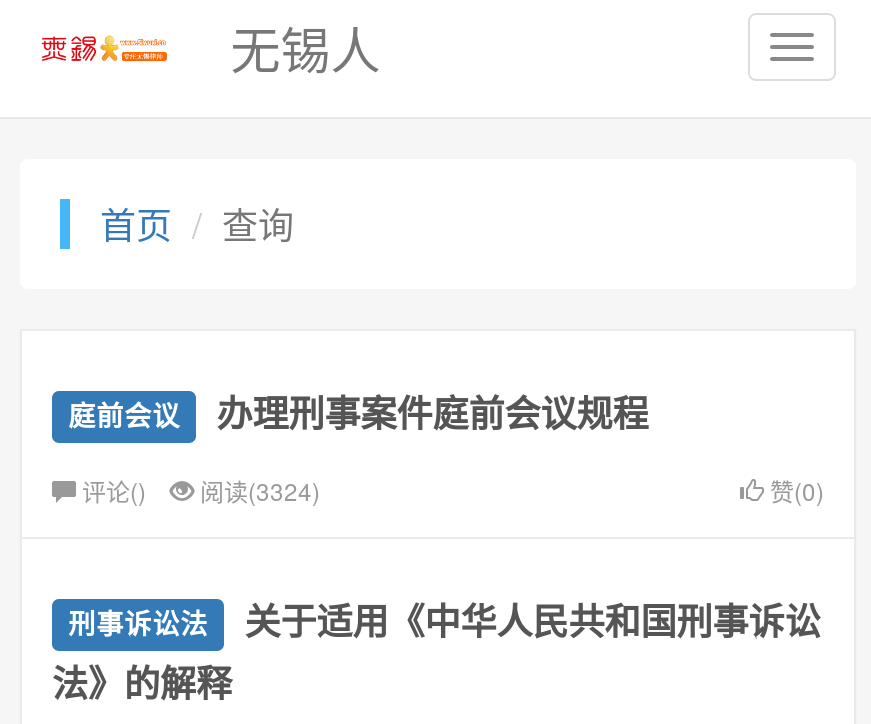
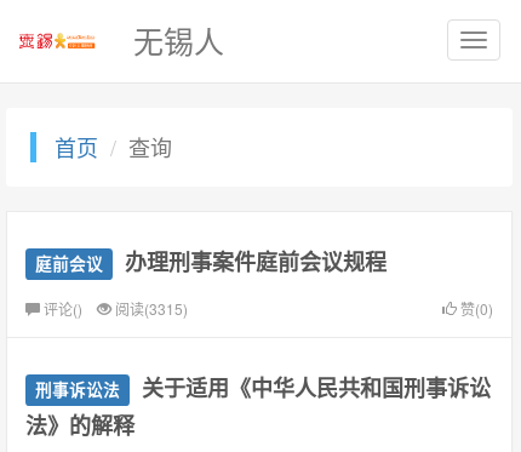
- 阅读(3324)
+ 阅读(3315)
